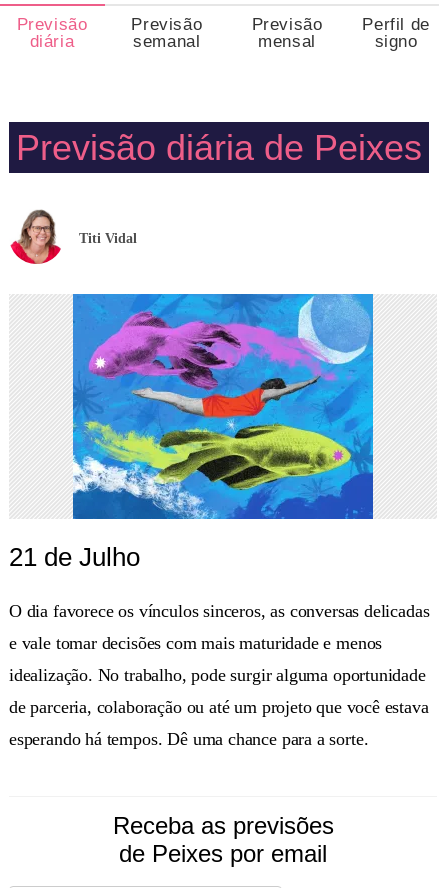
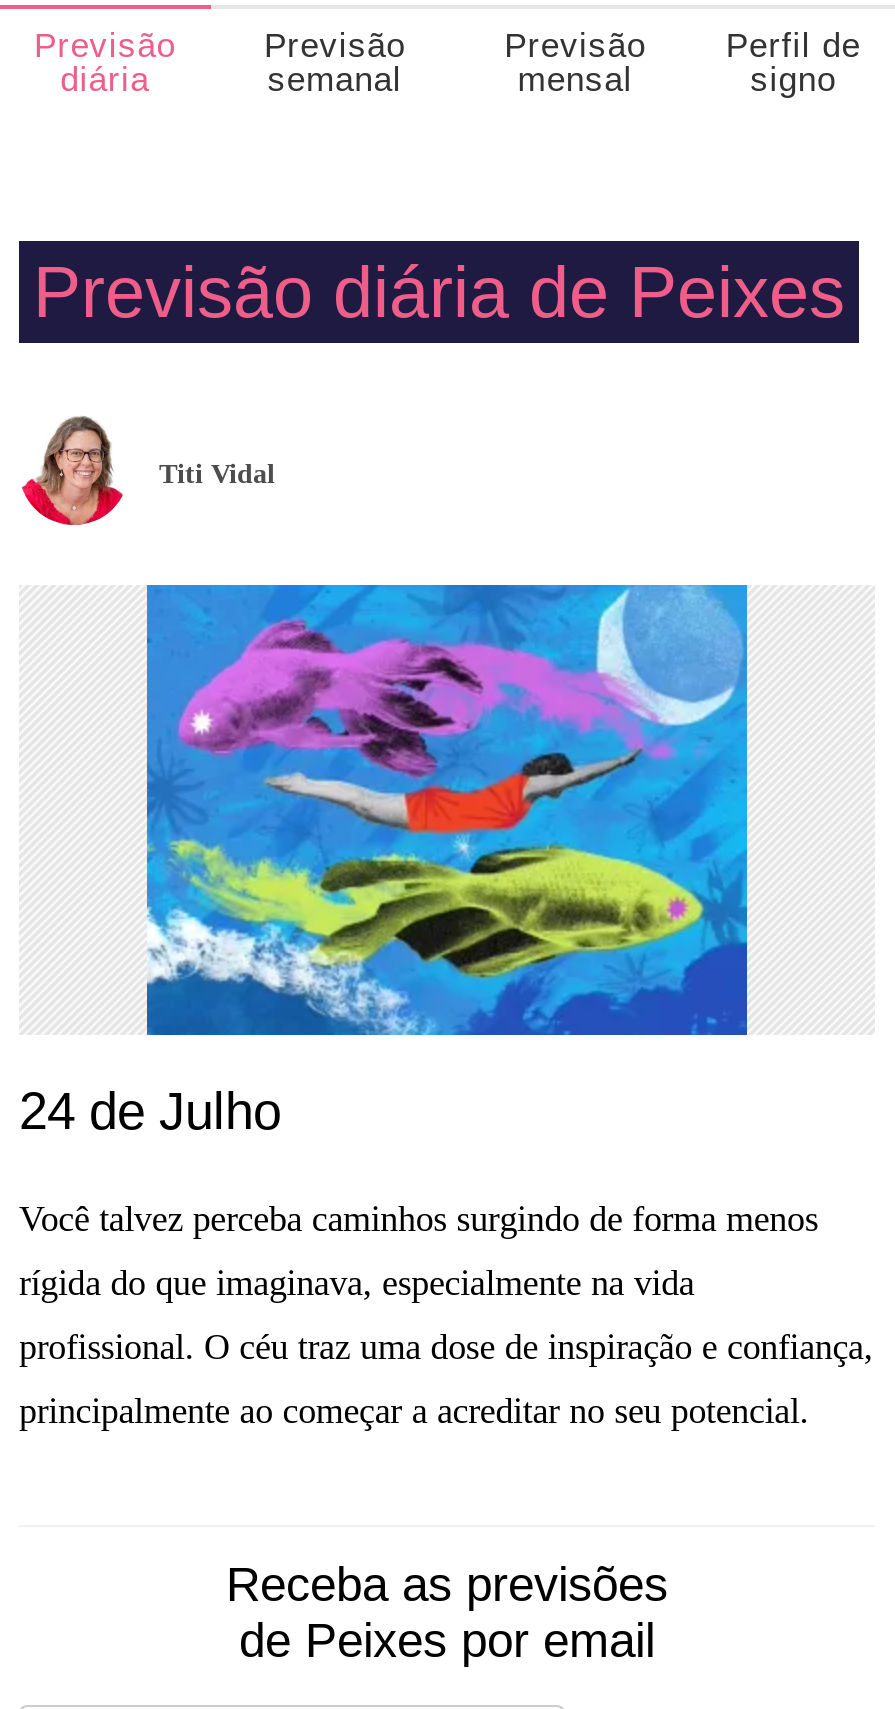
- 21 de Julho
- O dia favorece os vínculos sinceros, as conversas delicadas
- e vale tomar decisões com mais maturidade e menos
- idealização. No trabalho, pode surgir alguma oportunidade
- de parceria, colaboração ou até um projeto que você estava
- esperando há tempos. Dê uma chance para a sorte.
+ 24 de Julho
+ Você talvez perceba caminhos surgindo de forma menos
+ rígida do que imaginava, especialmente na vida
+ profissional. O céu traz uma dose de inspiração e confiança,
+ principalmente ao começar a acreditar no seu potencial.
